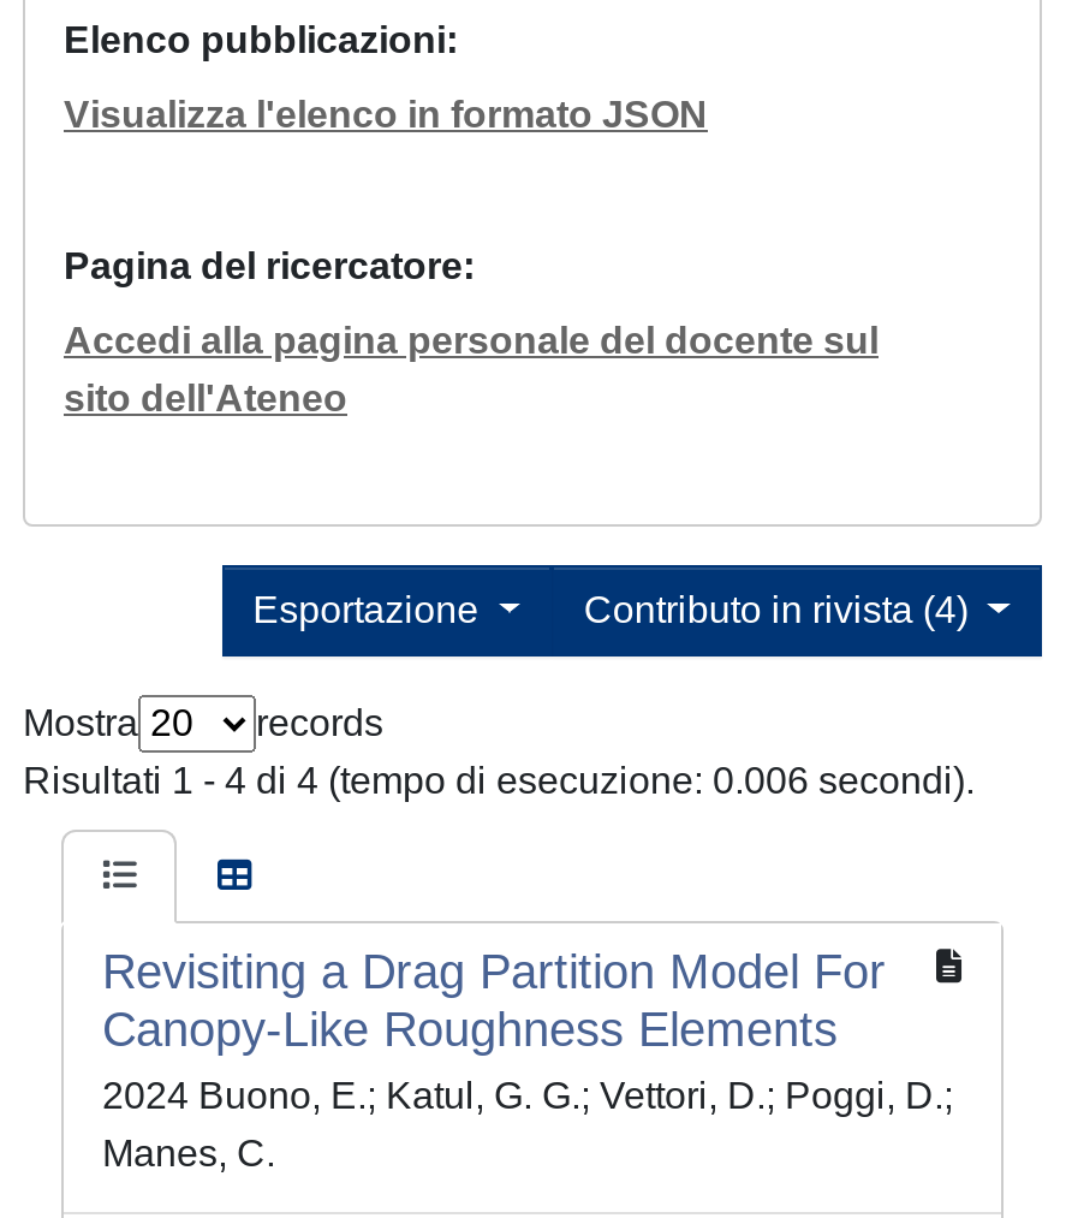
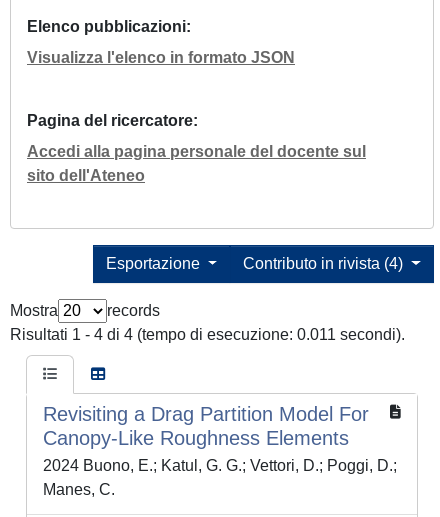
- Risultati 1 - 4 di 4 (tempo di esecuzione: 0.006 secondi).
+ Risultati 1 - 4 di 4 (tempo di esecuzione: 0.011 secondi).
